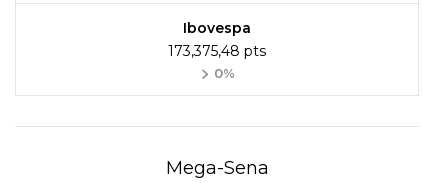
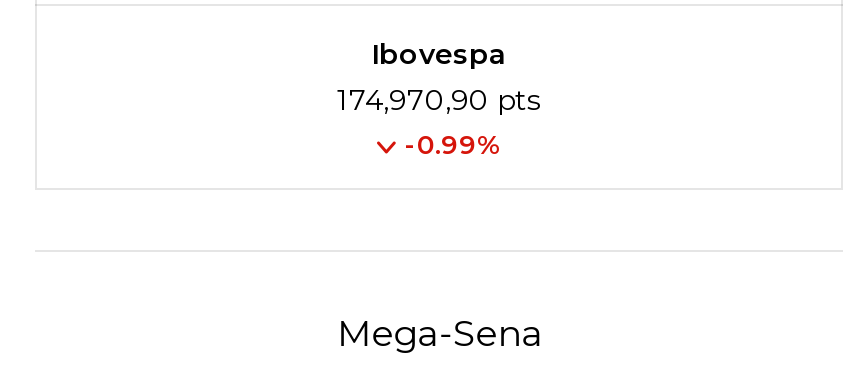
- 173,375,48 pts
+ 174,970,90 pts

- 0%
+ -0.99%
